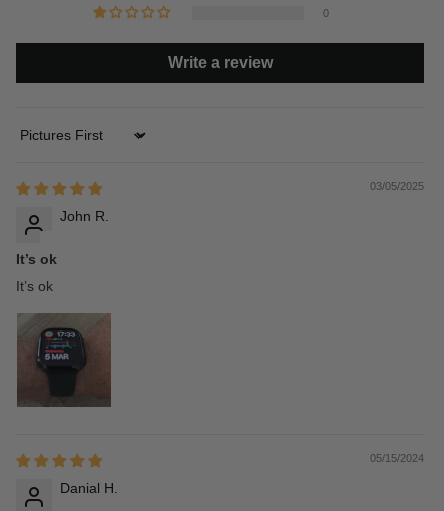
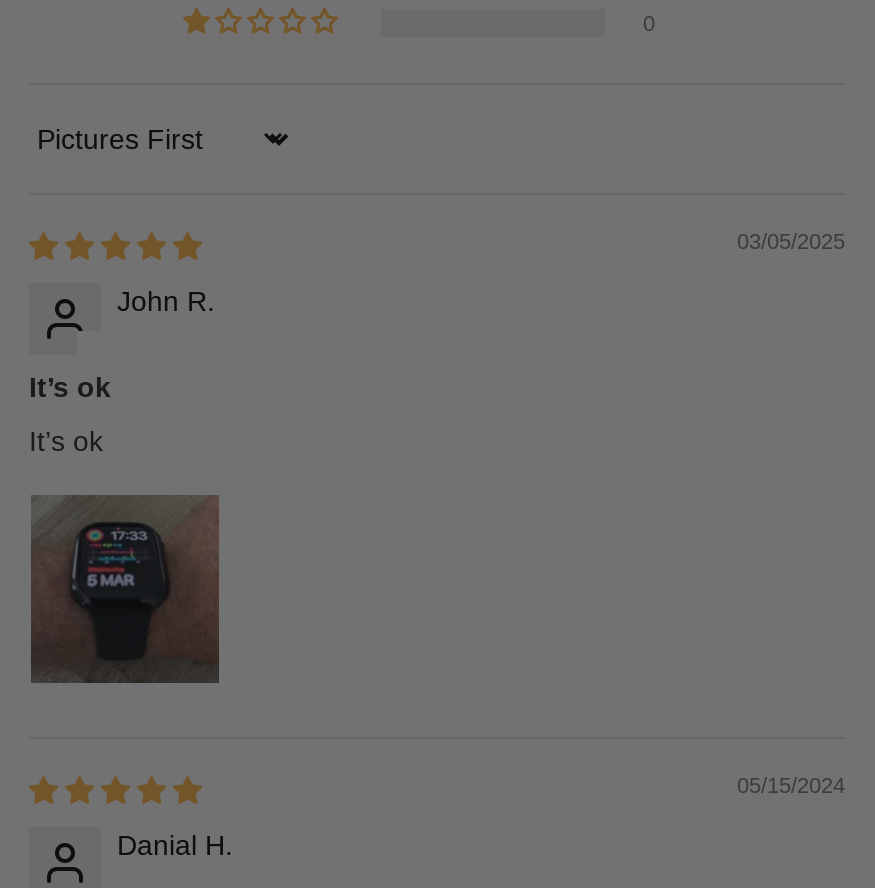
- Write a review
